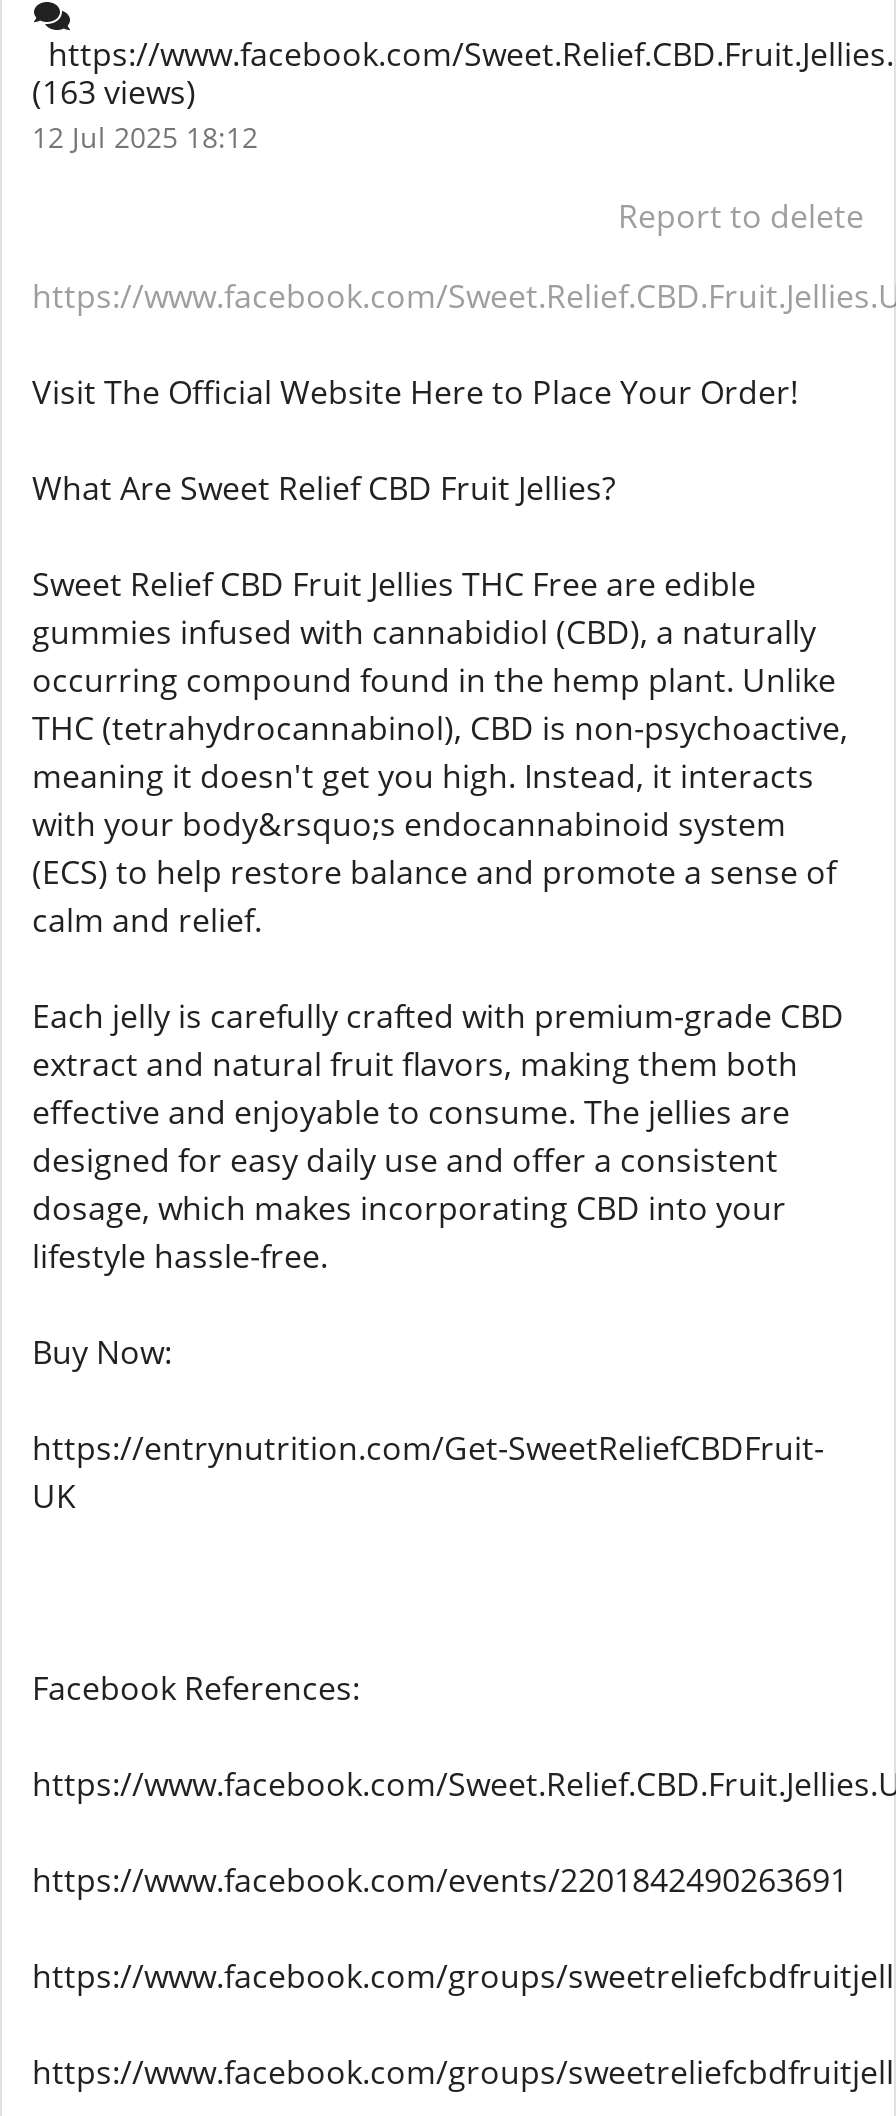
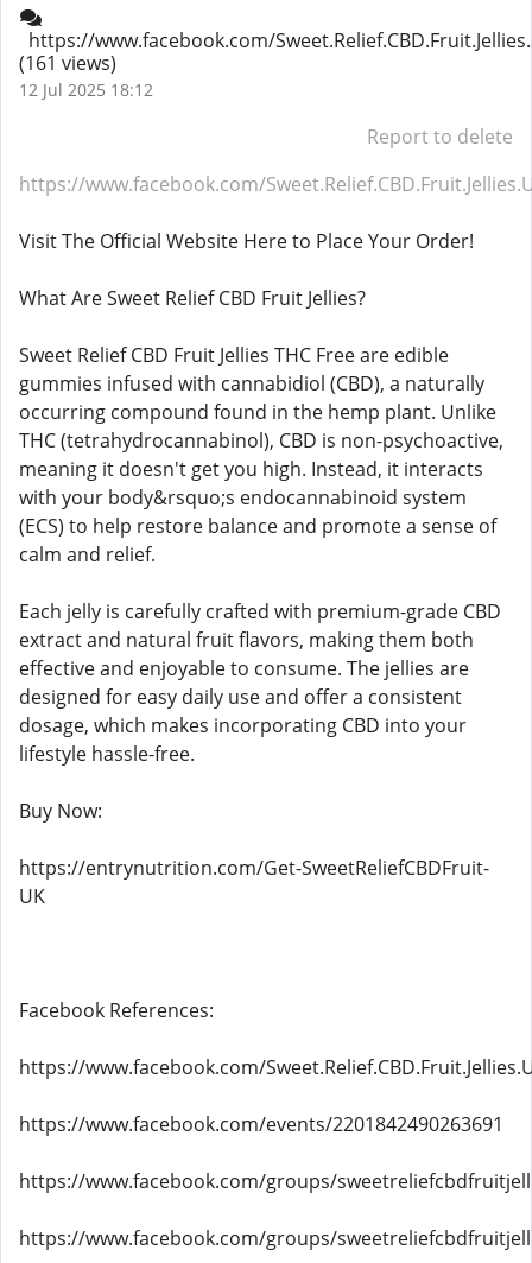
- (163 views)
+ (161 views)
